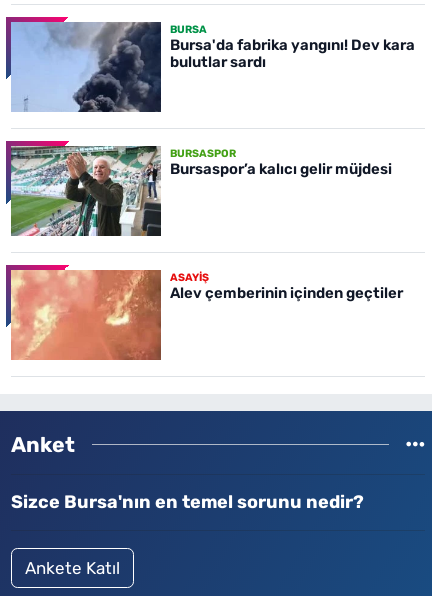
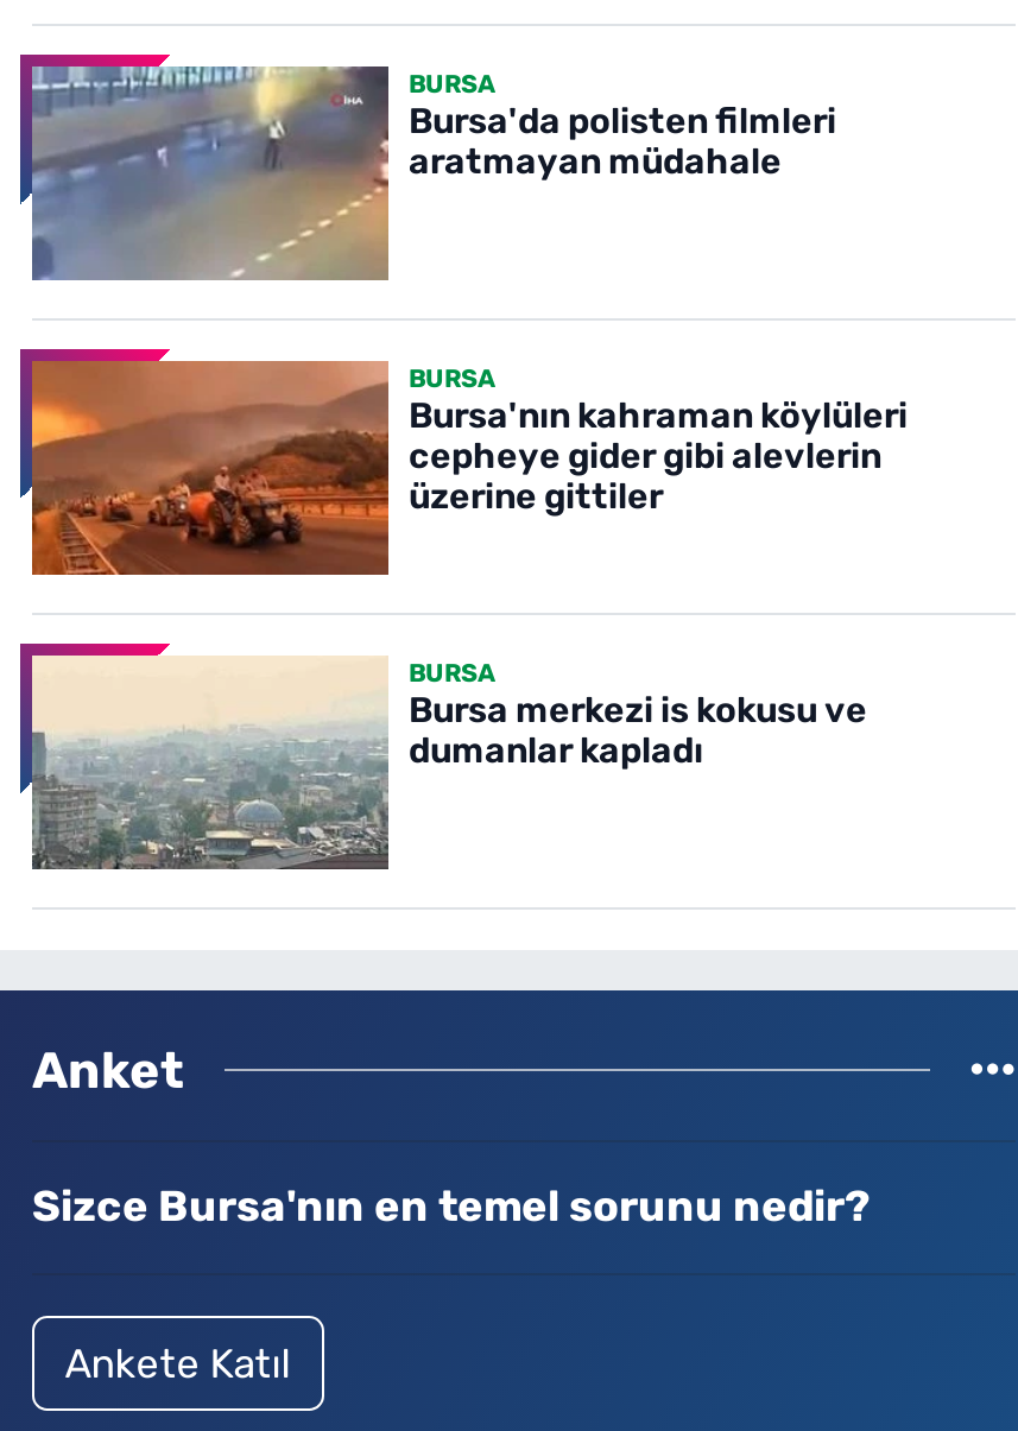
- [image]
- Bursa'da fabrika yangını! Dev kara
- bulutlar sardı
+ [image]
+ Bursa'da polisten filmleri
+ aratmayan müdahale

- [image]
- BURSASPOR
- Bursaspor’a kalıcı gelir müjdesi
+ [image]
+ BURSA
+ Bursa'nın kahraman köylüleri
+ cepheye gider gibi alevlerin
+ üzerine gittiler

- [image]
- ASAYİŞ
- Alev çemberinin içinden geçtiler
+ [image]
+ BURSA
+ Bursa merkezi is kokusu ve
+ dumanlar kapladı
